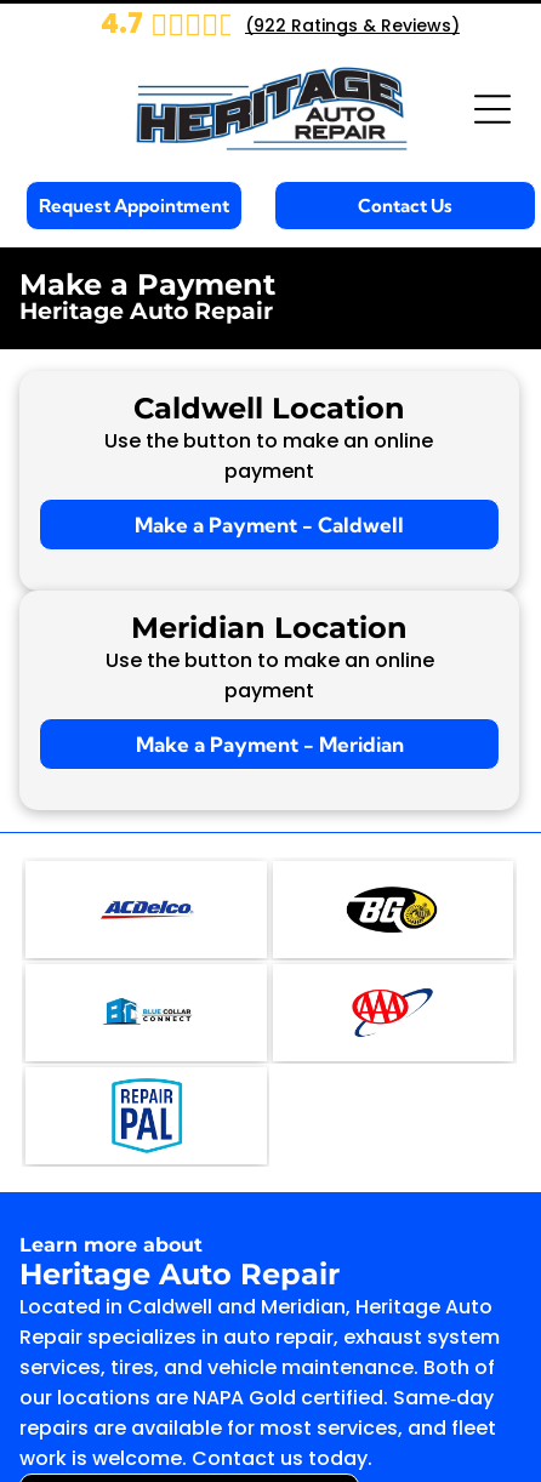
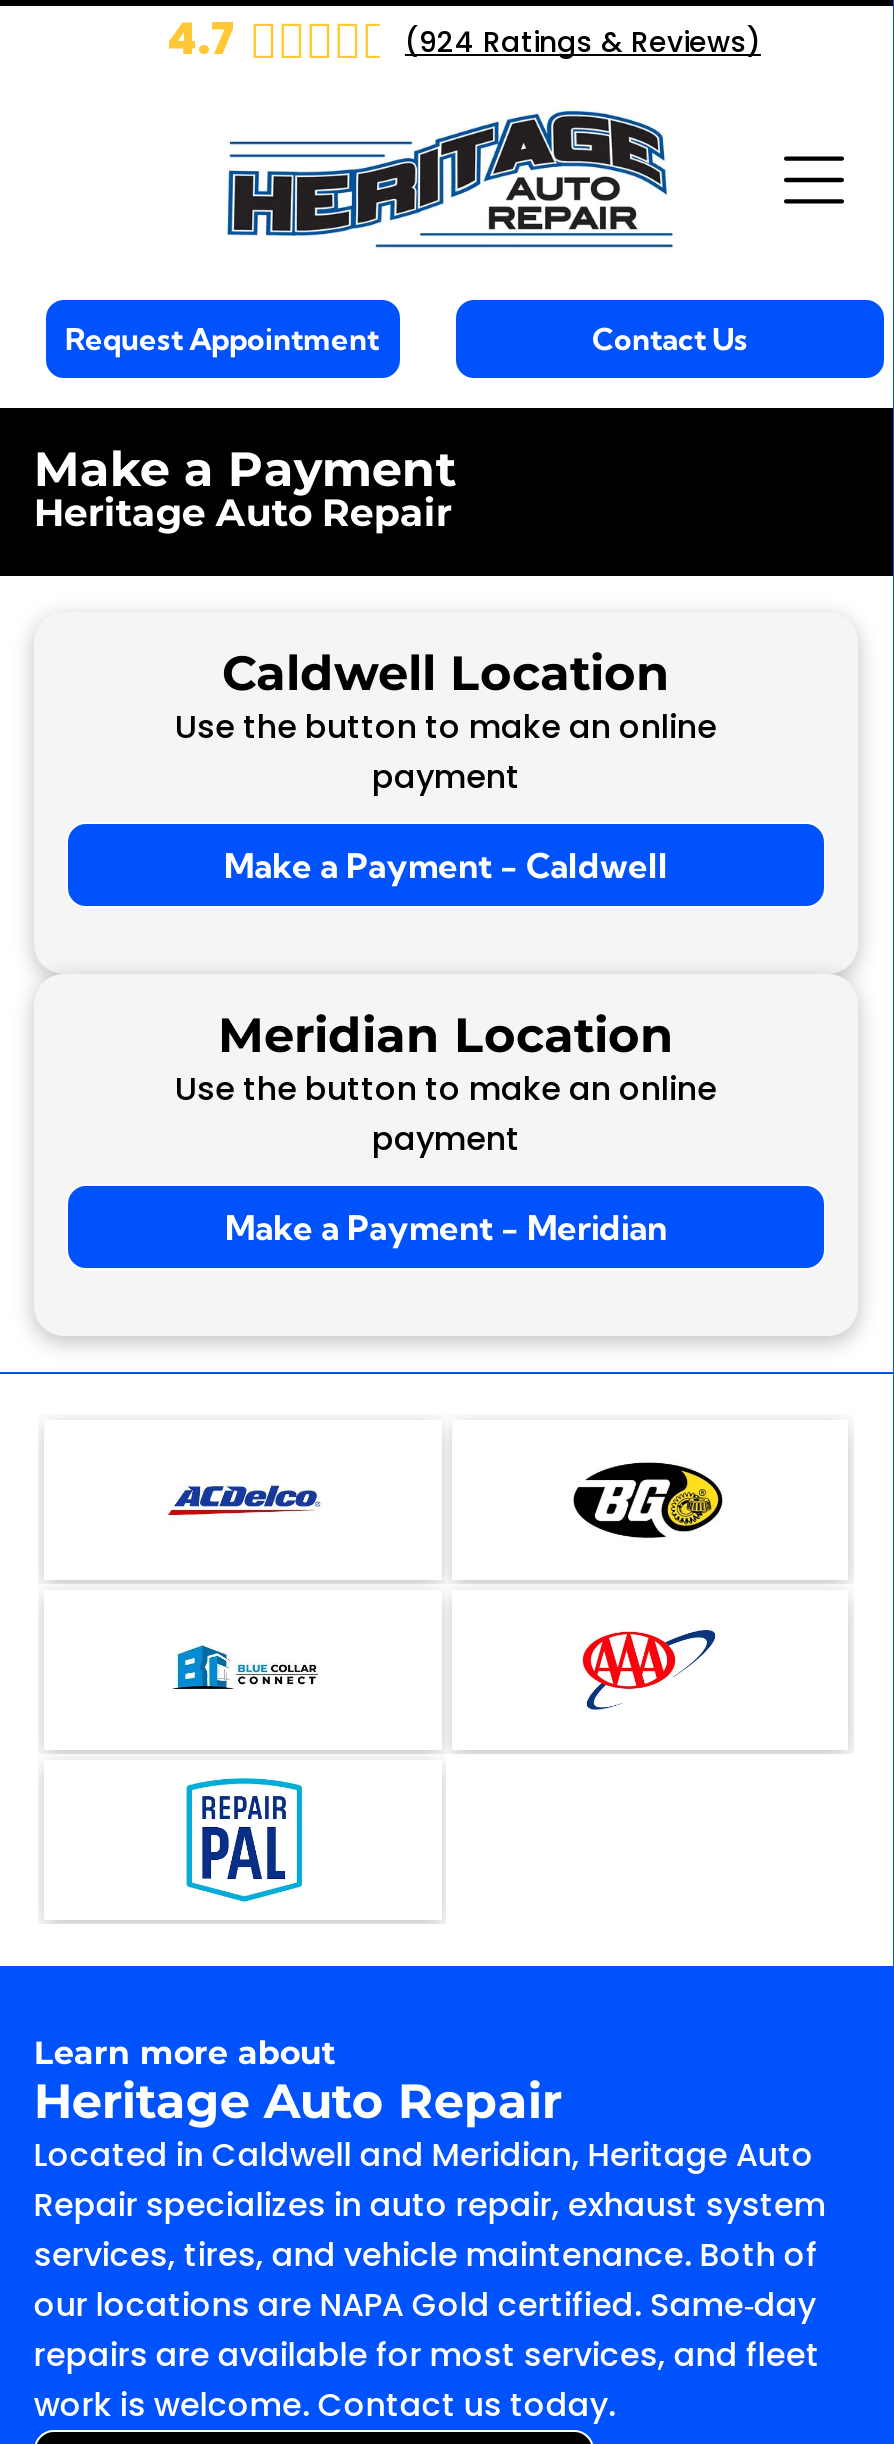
- (922 Ratings & Reviews)
+ (924 Ratings & Reviews)
